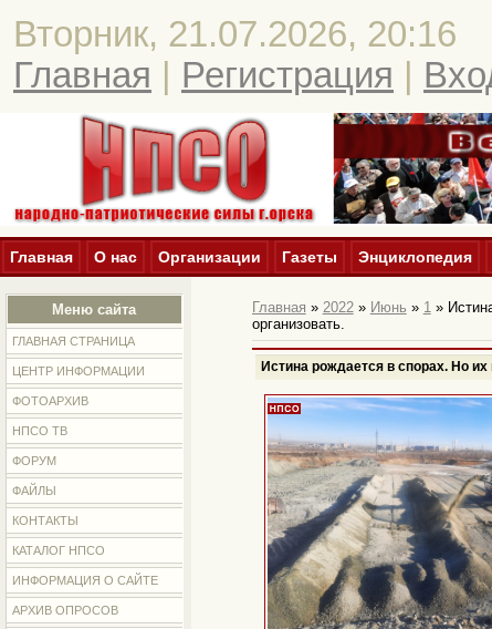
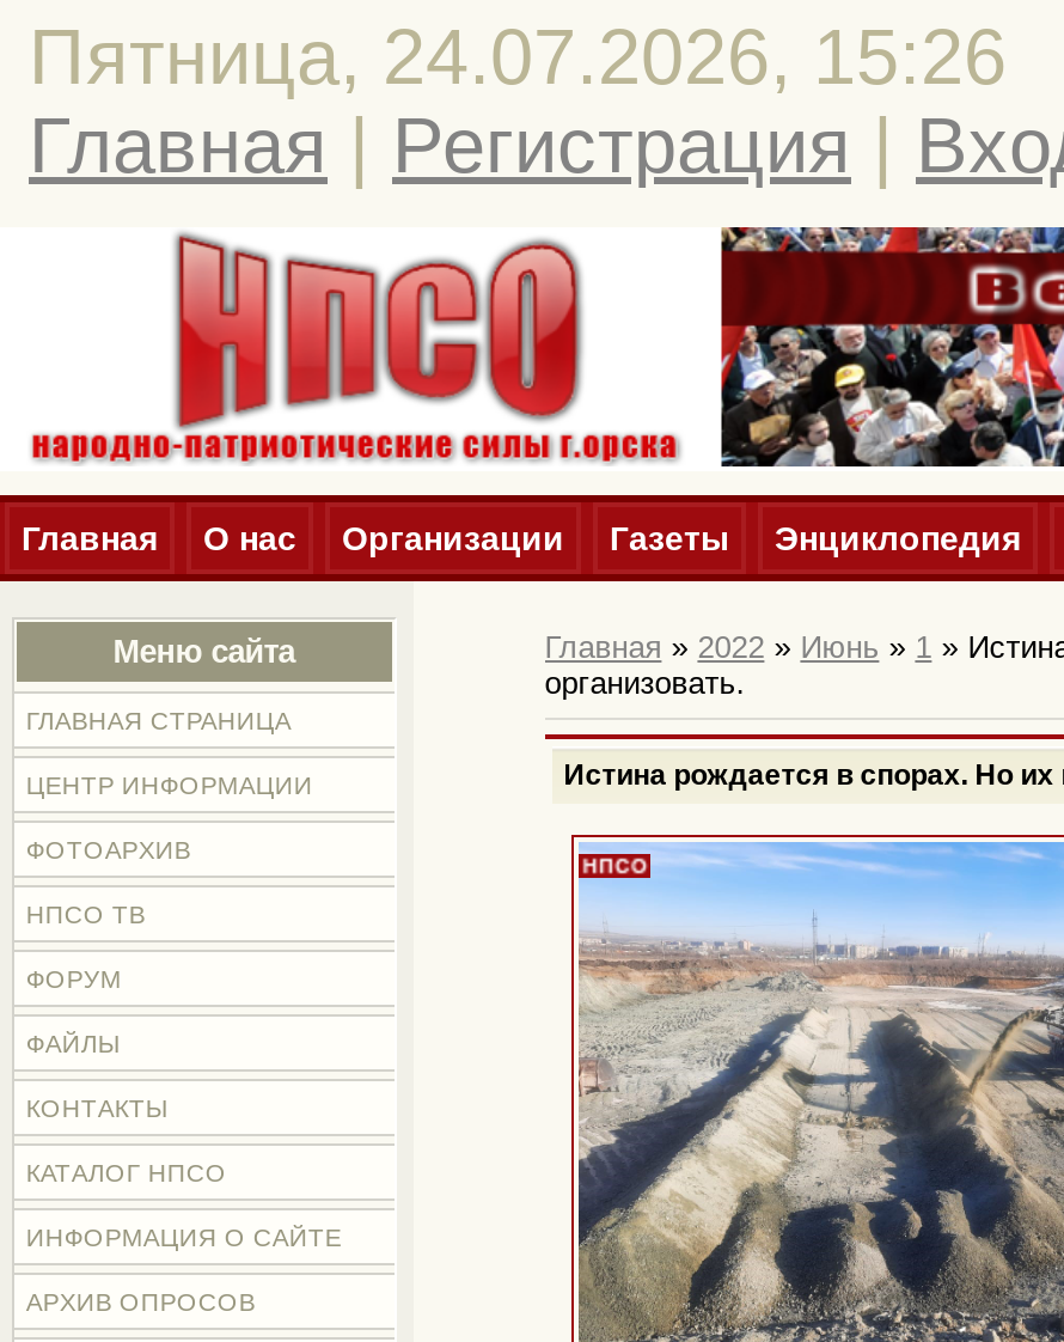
- Вторник, 21.07.2026, 20:16
+ Пятница, 24.07.2026, 15:26
